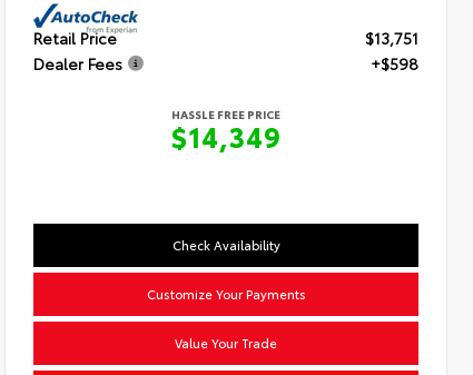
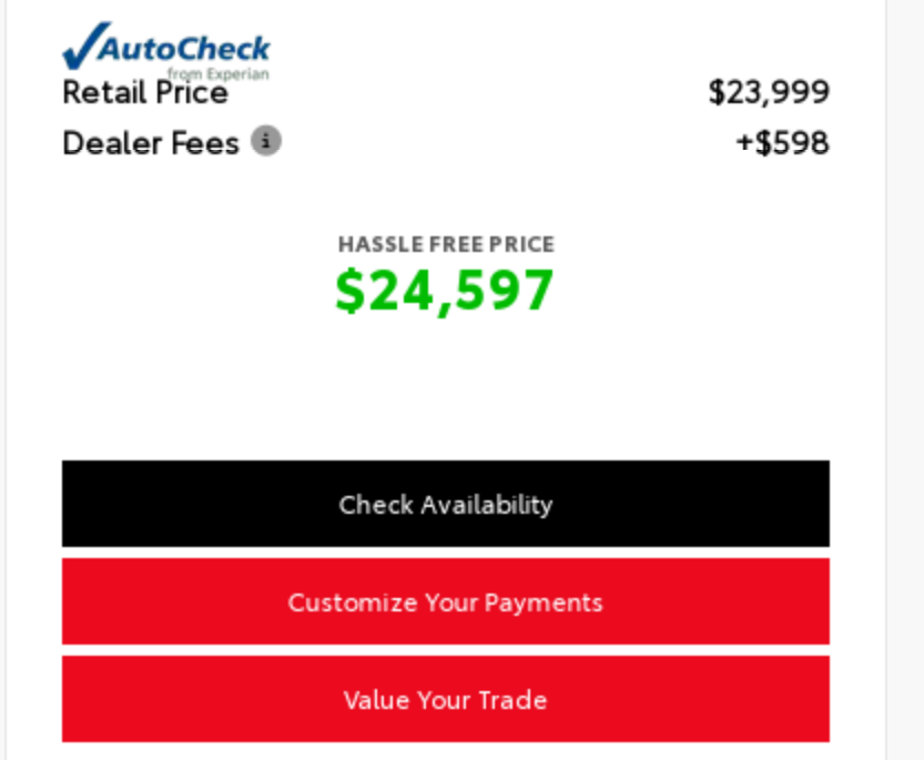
- $13,751
+ $23,999

- $14,349
+ $24,597
